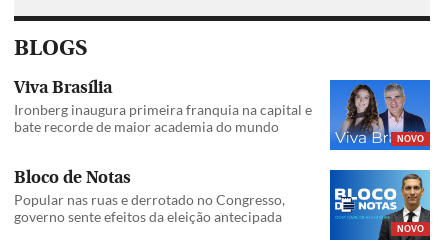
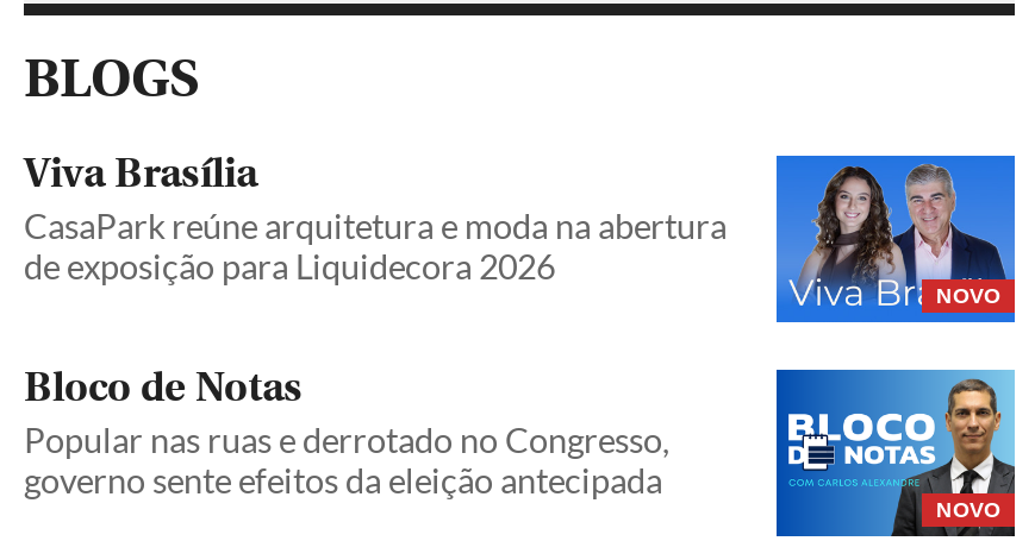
- Ironberg inaugura primeira franquia na capital e
- bate recorde de maior academia do mundo
+ CasaPark reúne arquitetura e moda na abertura
+ de exposição para Liquidecora 2026
